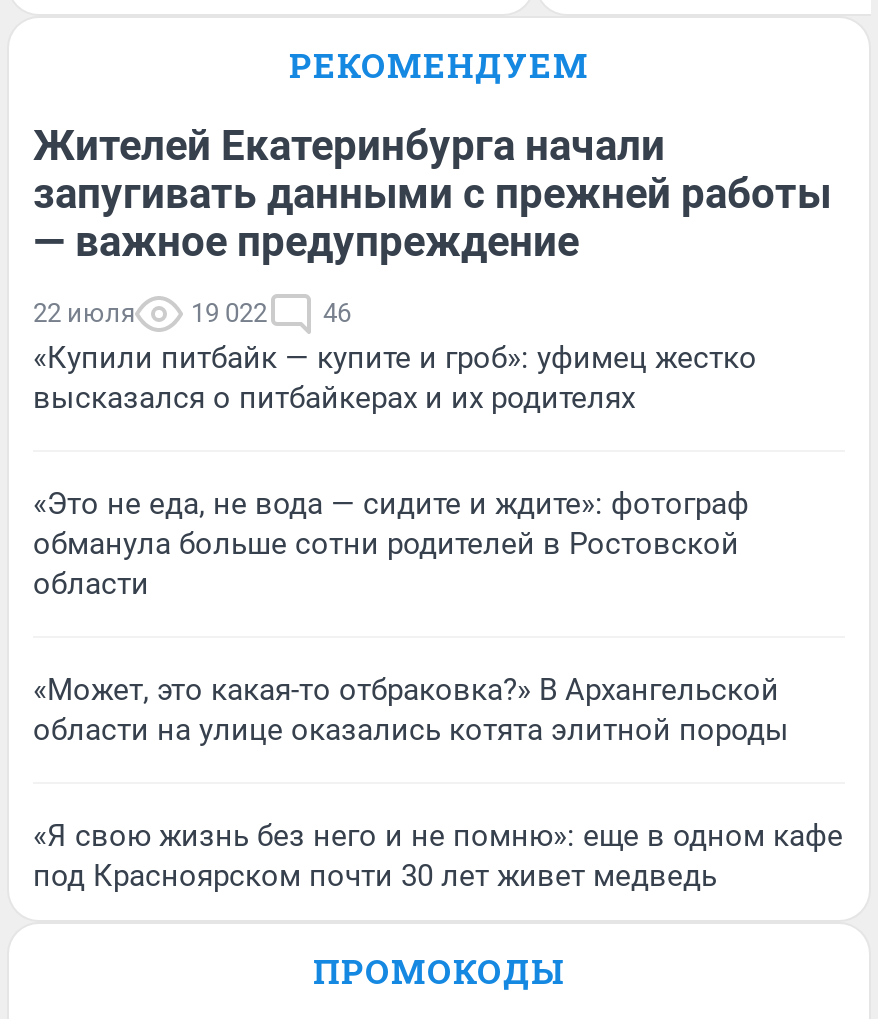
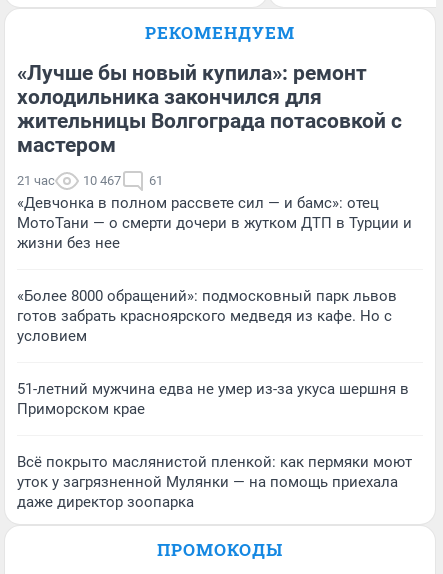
- Жителей Екатеринбурга начали
- запугивать данными с прежней работы
- — важное предупреждение
+ «Лучше бы новый купила»: ремонт
+ холодильника закончился для
+ жительницы Волгограда потасовкой с
+ мастером

- 22 июля
- 19 022
- 46
- «Купили питбайк — купите и гроб»: уфимец жестко
- высказался о питбайкерах и их родителях
+ 21 час
+ 10 467
+ 61
+ «Девчонка в полном рассвете сил — и бамс»: отец
+ МотоТани — о смерти дочери в жутком ДТП в Турции и
+ жизни без нее

- «Это не еда, не вода — сидите и ждите»: фотограф
- обманула больше сотни родителей в Ростовской
- области
+ «Более 8000 обращений»: подмосковный парк львов
+ готов забрать красноярского медведя из кафе. Но с
+ условием

- «Может, это какая-то отбраковка?» В Архангельской
- области на улице оказались котята элитной породы
+ 51-летний мужчина едва не умер из-за укуса шершня в
+ Приморском крае

- «Я свою жизнь без него и не помню»: еще в одном кафе
- под Красноярском почти 30 лет живет медведь
+ Всё покрыто маслянистой пленкой: как пермяки моют
+ уток у загрязненной Мулянки — на помощь приехала
+ даже директор зоопарка
